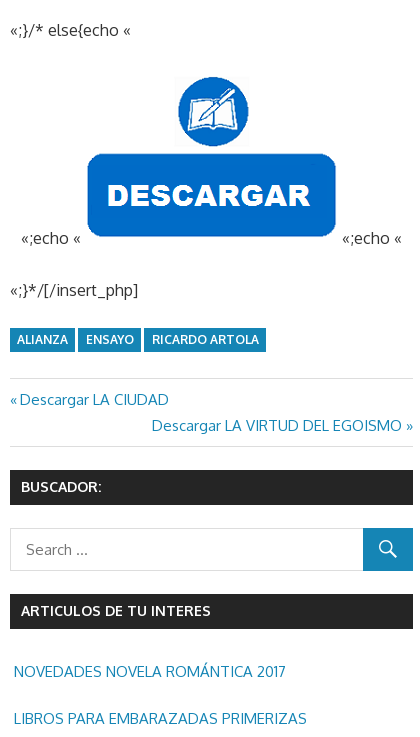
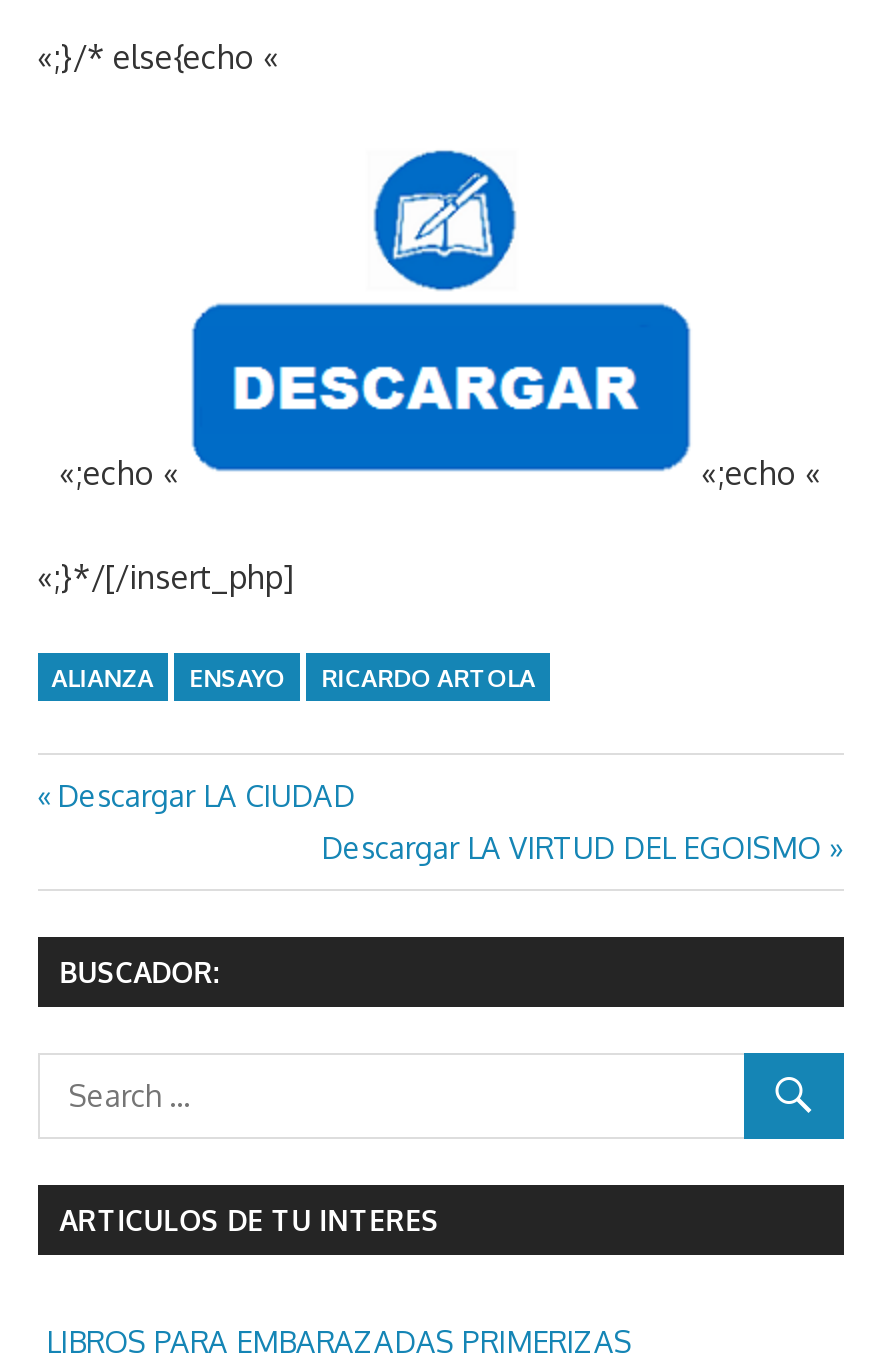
- NOVEDADES NOVELA ROMÁNTICA 2017
